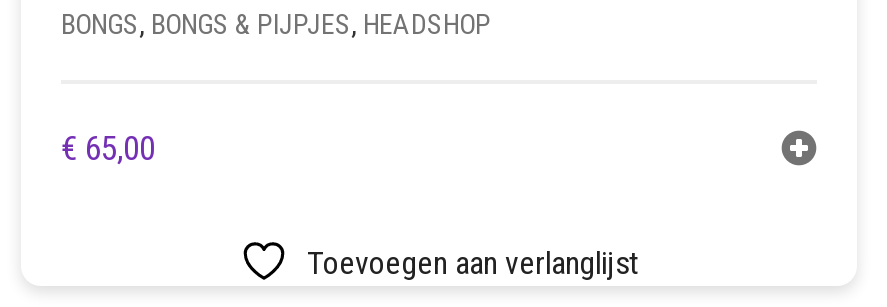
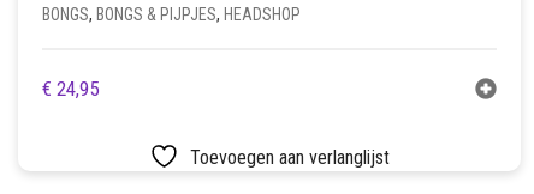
- €65,00
+ €24,95
